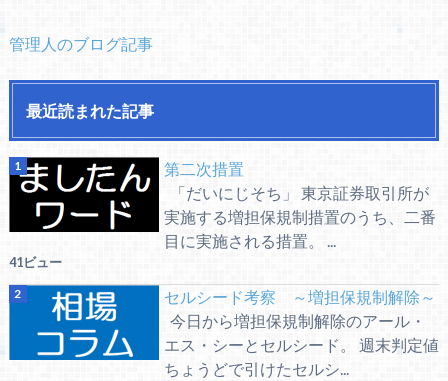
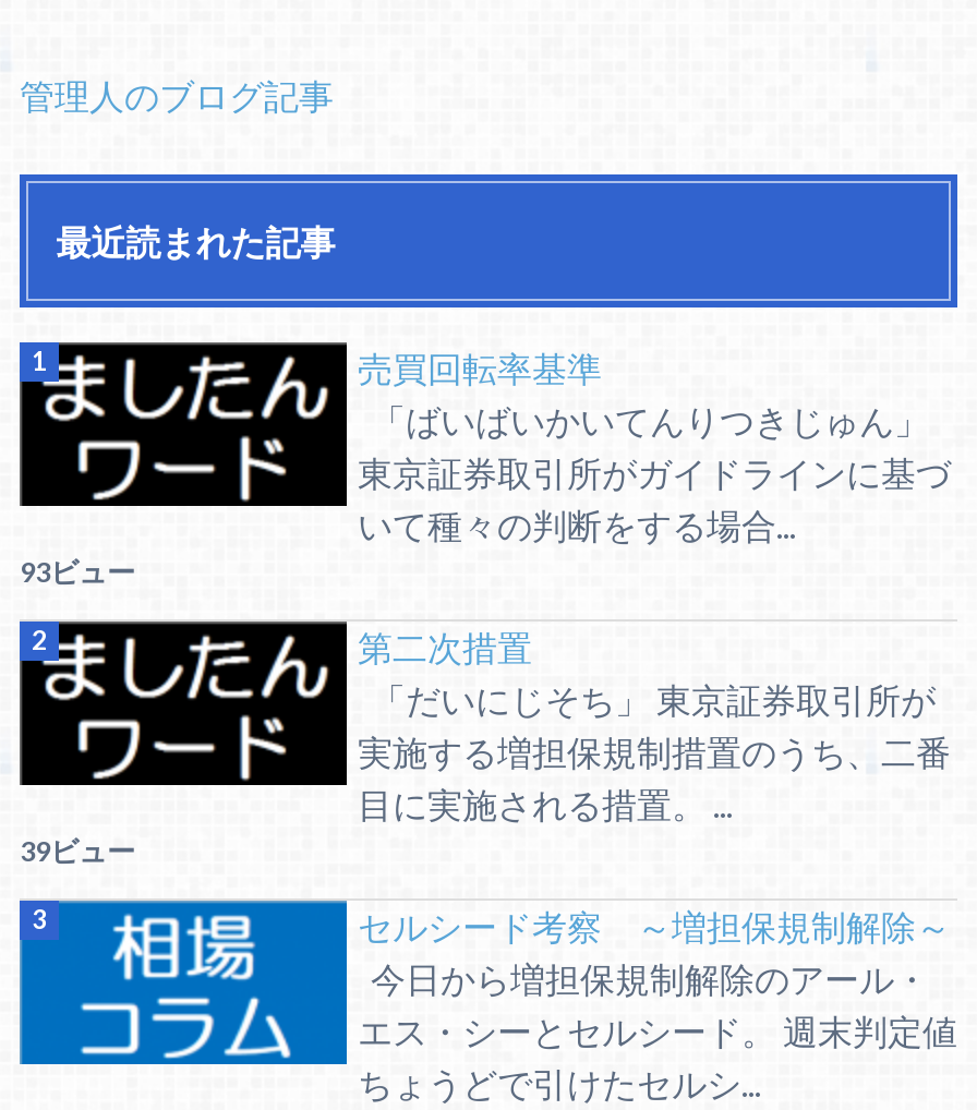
+ 売買回転率基準
+ 「ばいばいかいてんりつきじゅん」
+ 東京証券取引所がガイドラインに基づ
+ いて種々の判断をする場合...
+ 93ビュー

- 41ビュー
+ 39ビュー
